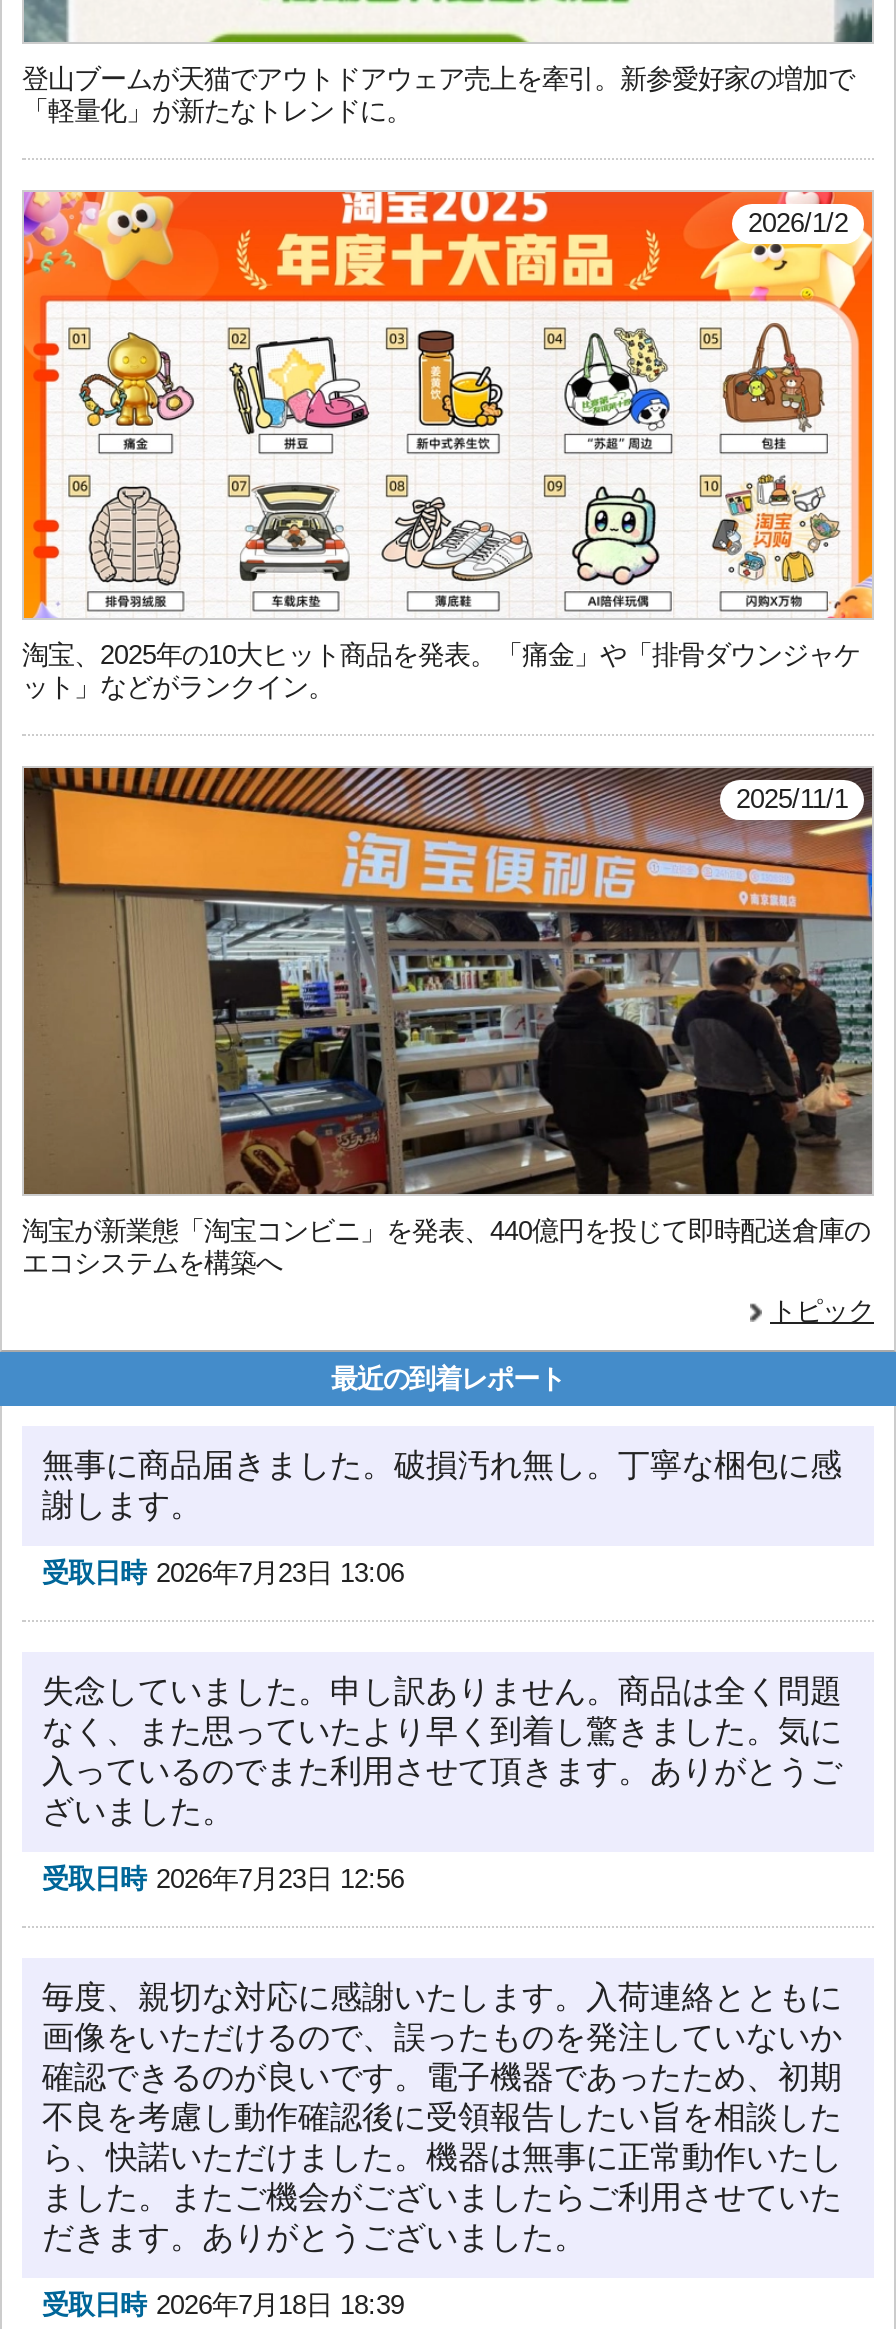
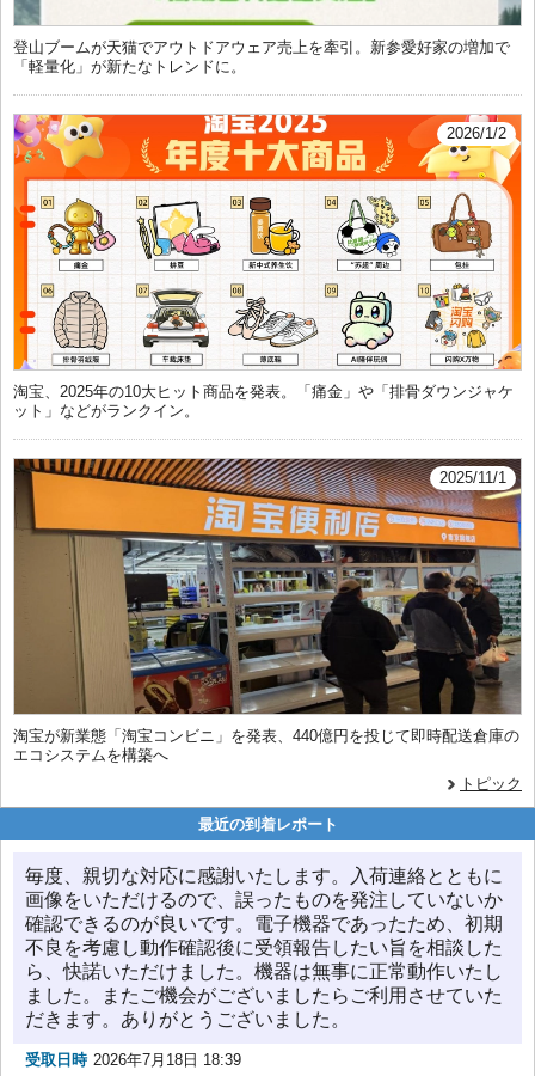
- 無事に商品届きました。破損汚れ無し。丁寧な梱包に感
- 謝します。
- 受取日時 2026年7月23日 13:06

- 失念していました。申し訳ありません。商品は全く問題
- なく、また思っていたより早く到着し驚きました。気に
- 入っているのでまた利用させて頂きます。ありがとうご
- ざいました。
- 受取日時 2026年7月23日 12:56
